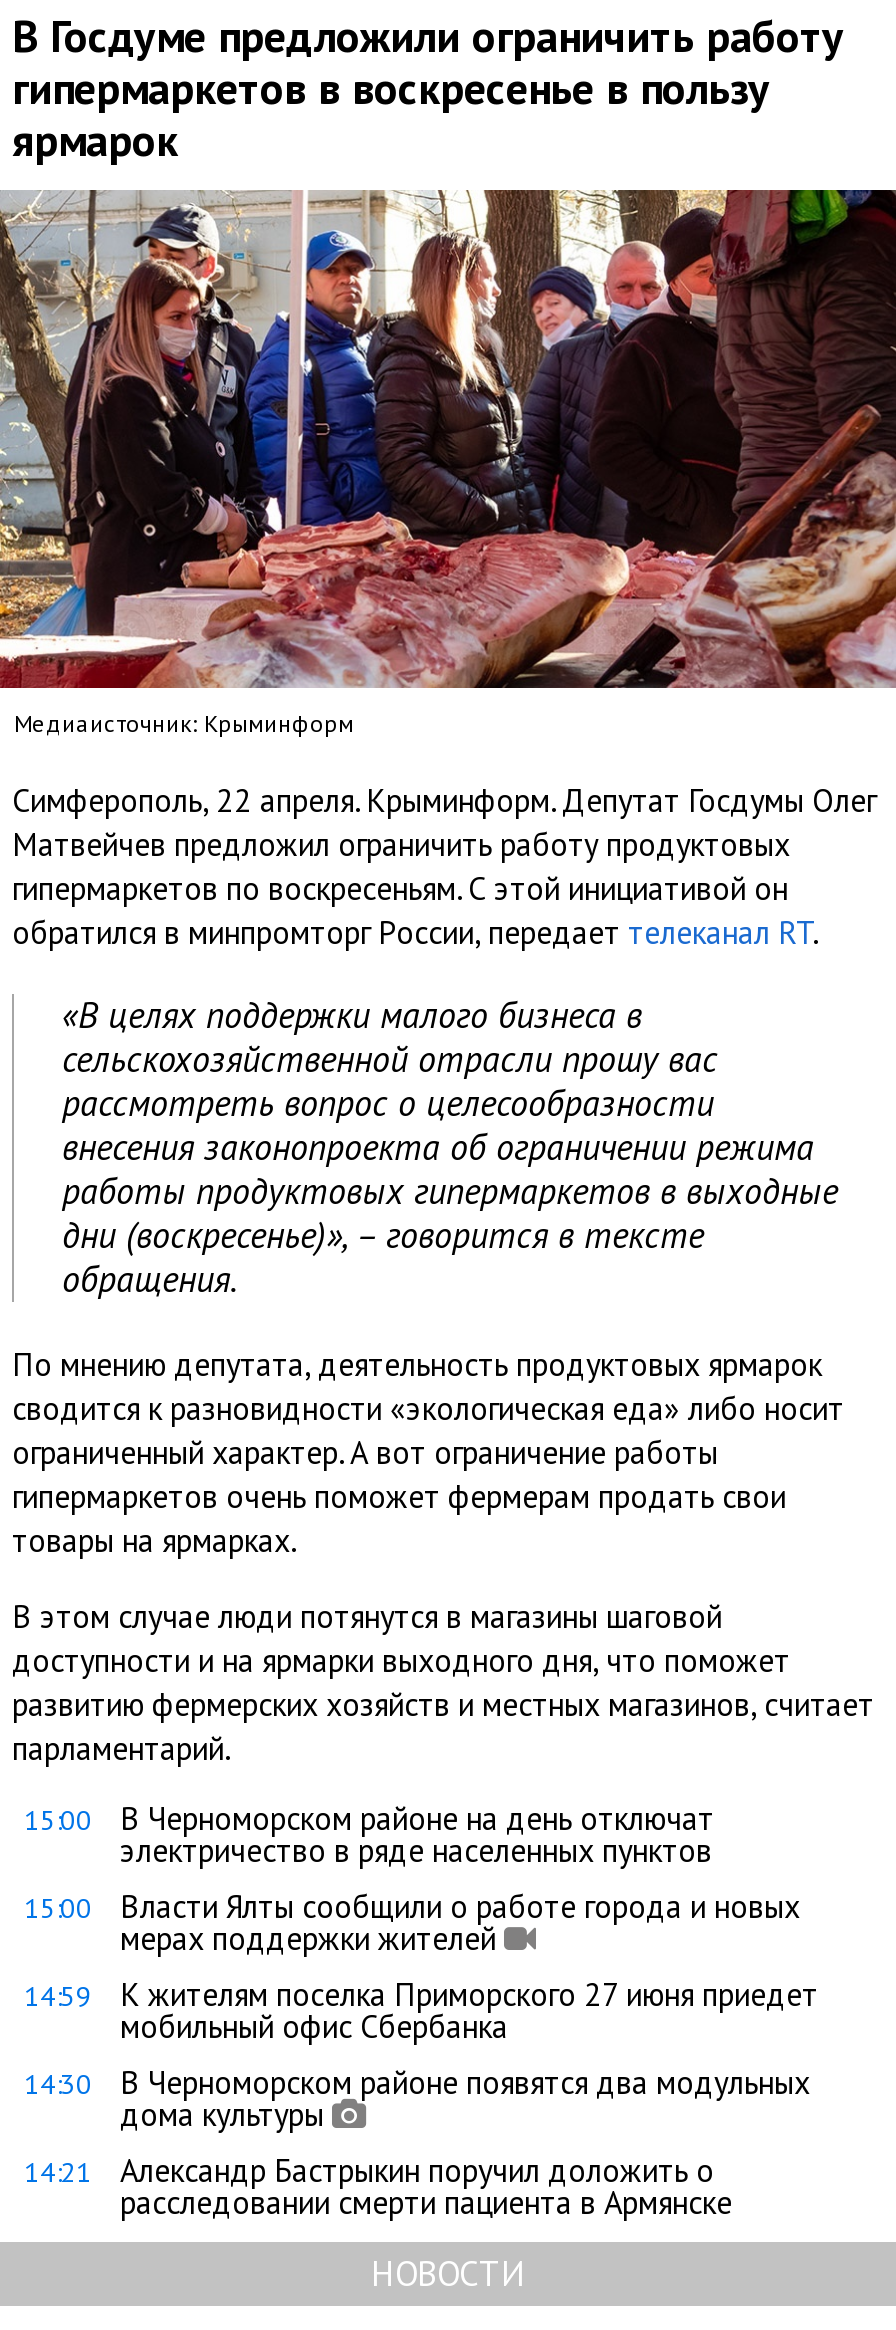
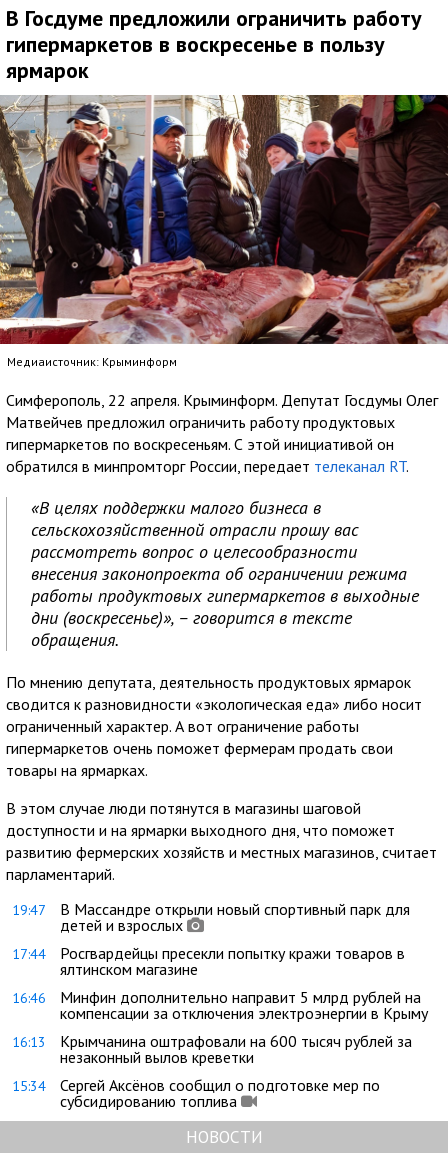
- 15:00
- В Черноморском районе на день отключат
- электричество в ряде населенных пунктов
+ 19:47
+ В Массандре открыли новый спортивный парк для
+ детей и взрослых

- 15:00
- Власти Ялты сообщили о работе города и новых
- мерах поддержки жителей
+ 17:44
+ Росгвардейцы пресекли попытку кражи товаров в
+ ялтинском магазине

- 14:59
- К жителям поселка Приморского 27 июня приедет
- мобильный офис Сбербанка
+ 16:46
+ Минфин дополнительно направит 5 млрд рублей на
+ компенсации за отключения электроэнергии в Крыму

- 14:30
- В Черноморском районе появятся два модульных
- дома культуры
+ 16:13
+ Крымчанина оштрафовали на 600 тысяч рублей за
+ незаконный вылов креветки

- 14:21
- Александр Бастрыкин поручил доложить о
- расследовании смерти пациента в Армянске
+ 15:34
+ Сергей Аксёнов сообщил о подготовке мер по
+ субсидированию топлива
